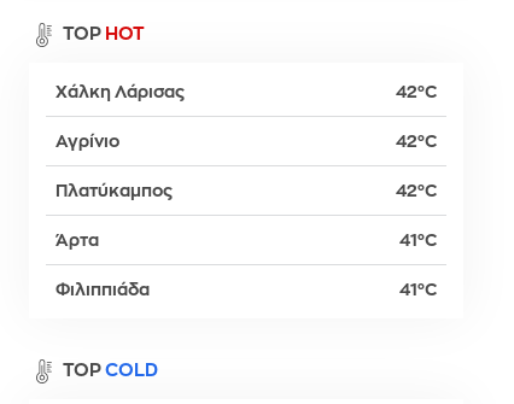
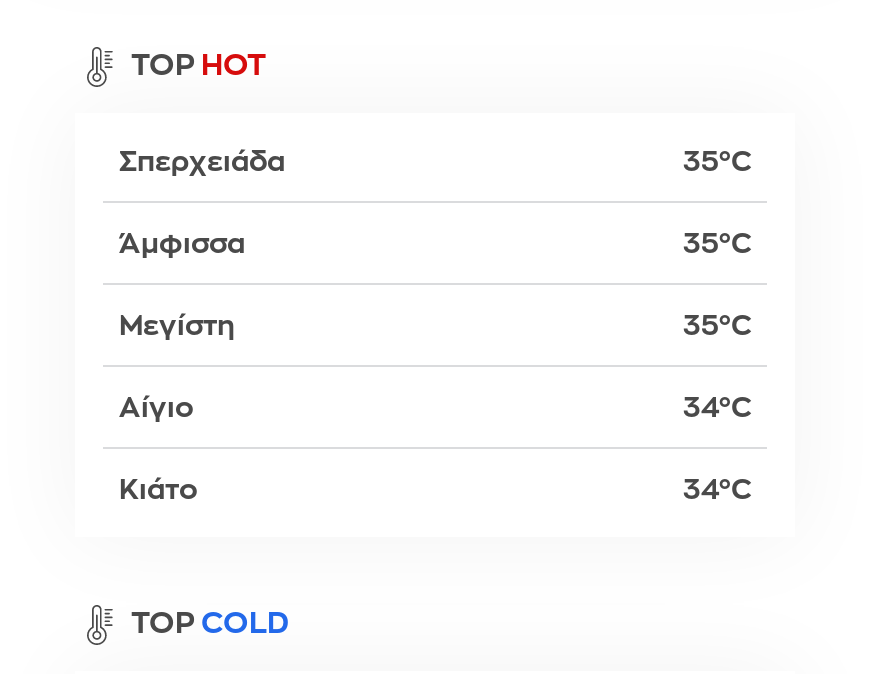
- Χάλκη Λάρισας
- 42°C
+ Σπερχειάδα
+ 35°C

- Αγρίνιο
- 42°C
+ Άμφισσα
+ 35°C

- Πλατύκαμπος
- 42°C
+ Μεγίστη
+ 35°C

- Άρτα
- 41°C
+ Αίγιο
+ 34°C

- Φιλιππιάδα
- 41°C
+ Κιάτο
+ 34°C
